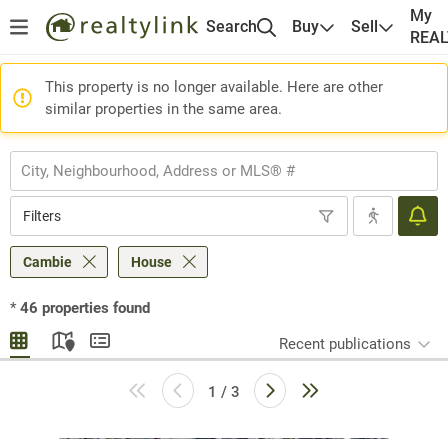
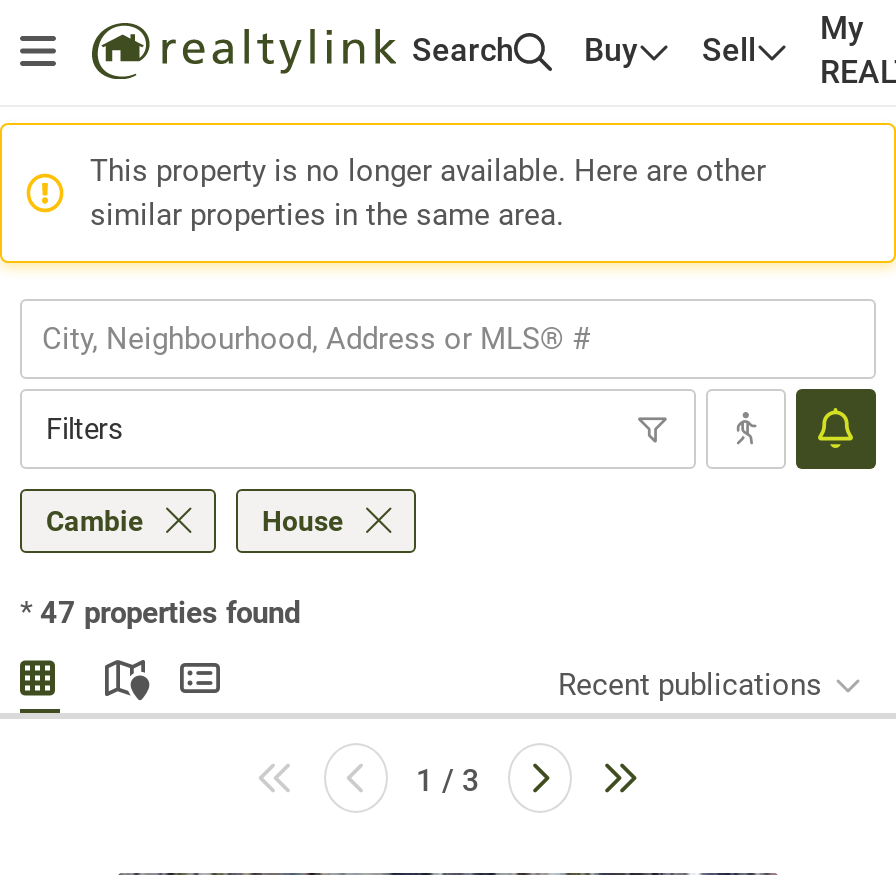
- * 46 properties found
+ * 47 properties found
